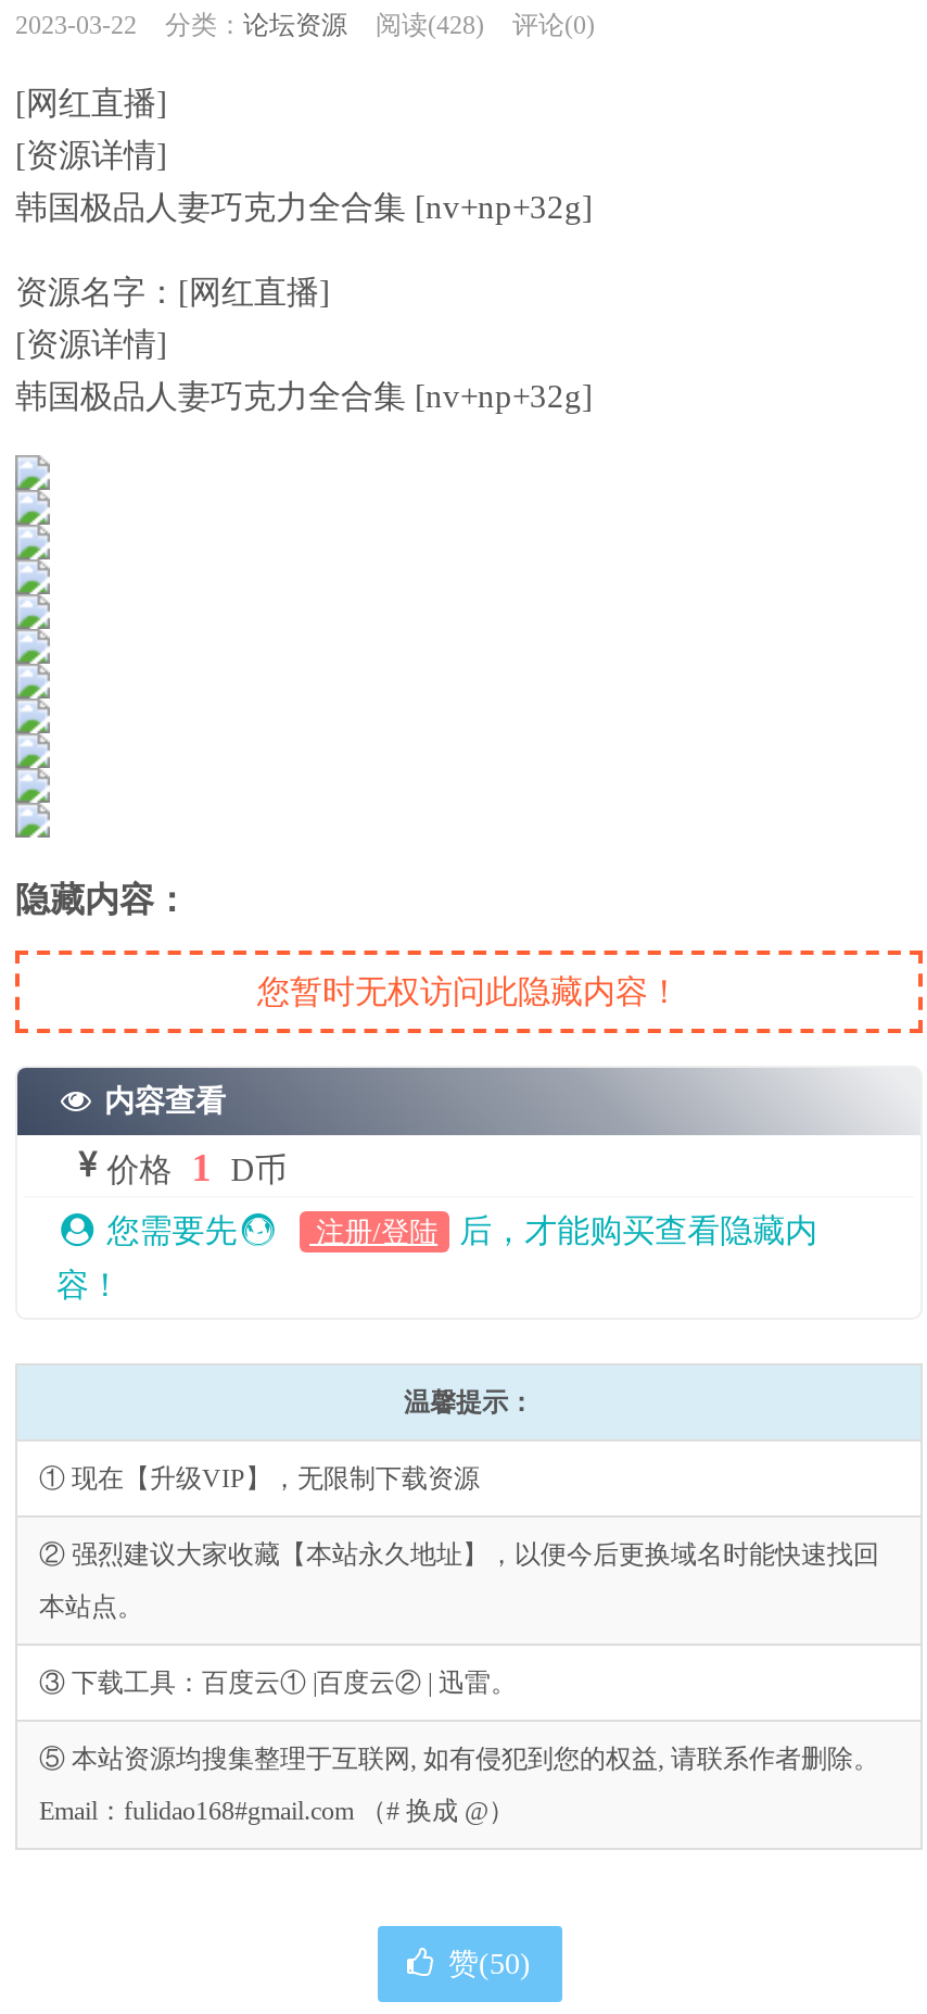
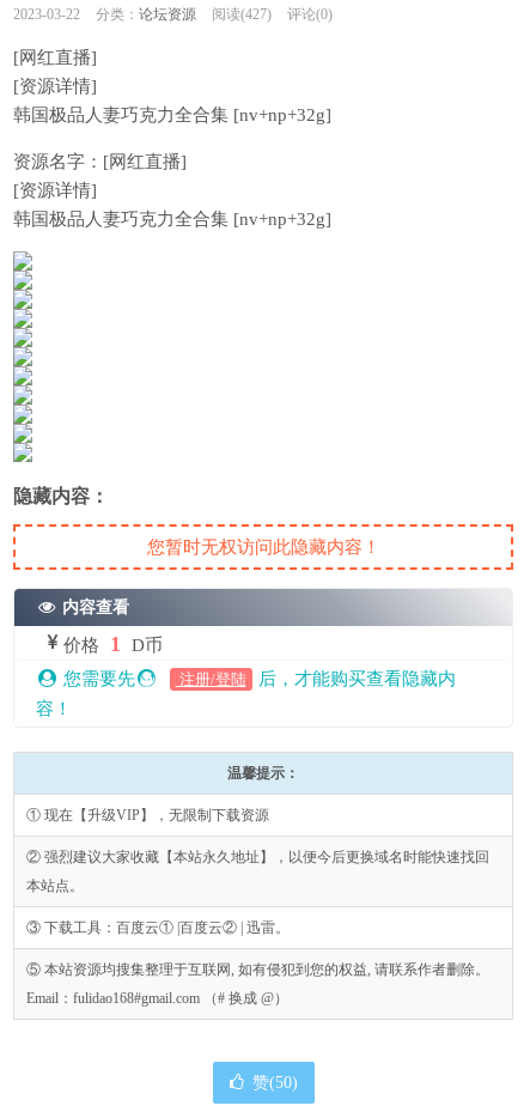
- 2023-03-22 分类：论坛资源 阅读(428) 评论(0)
+ 2023-03-22 分类：论坛资源 阅读(427) 评论(0)
